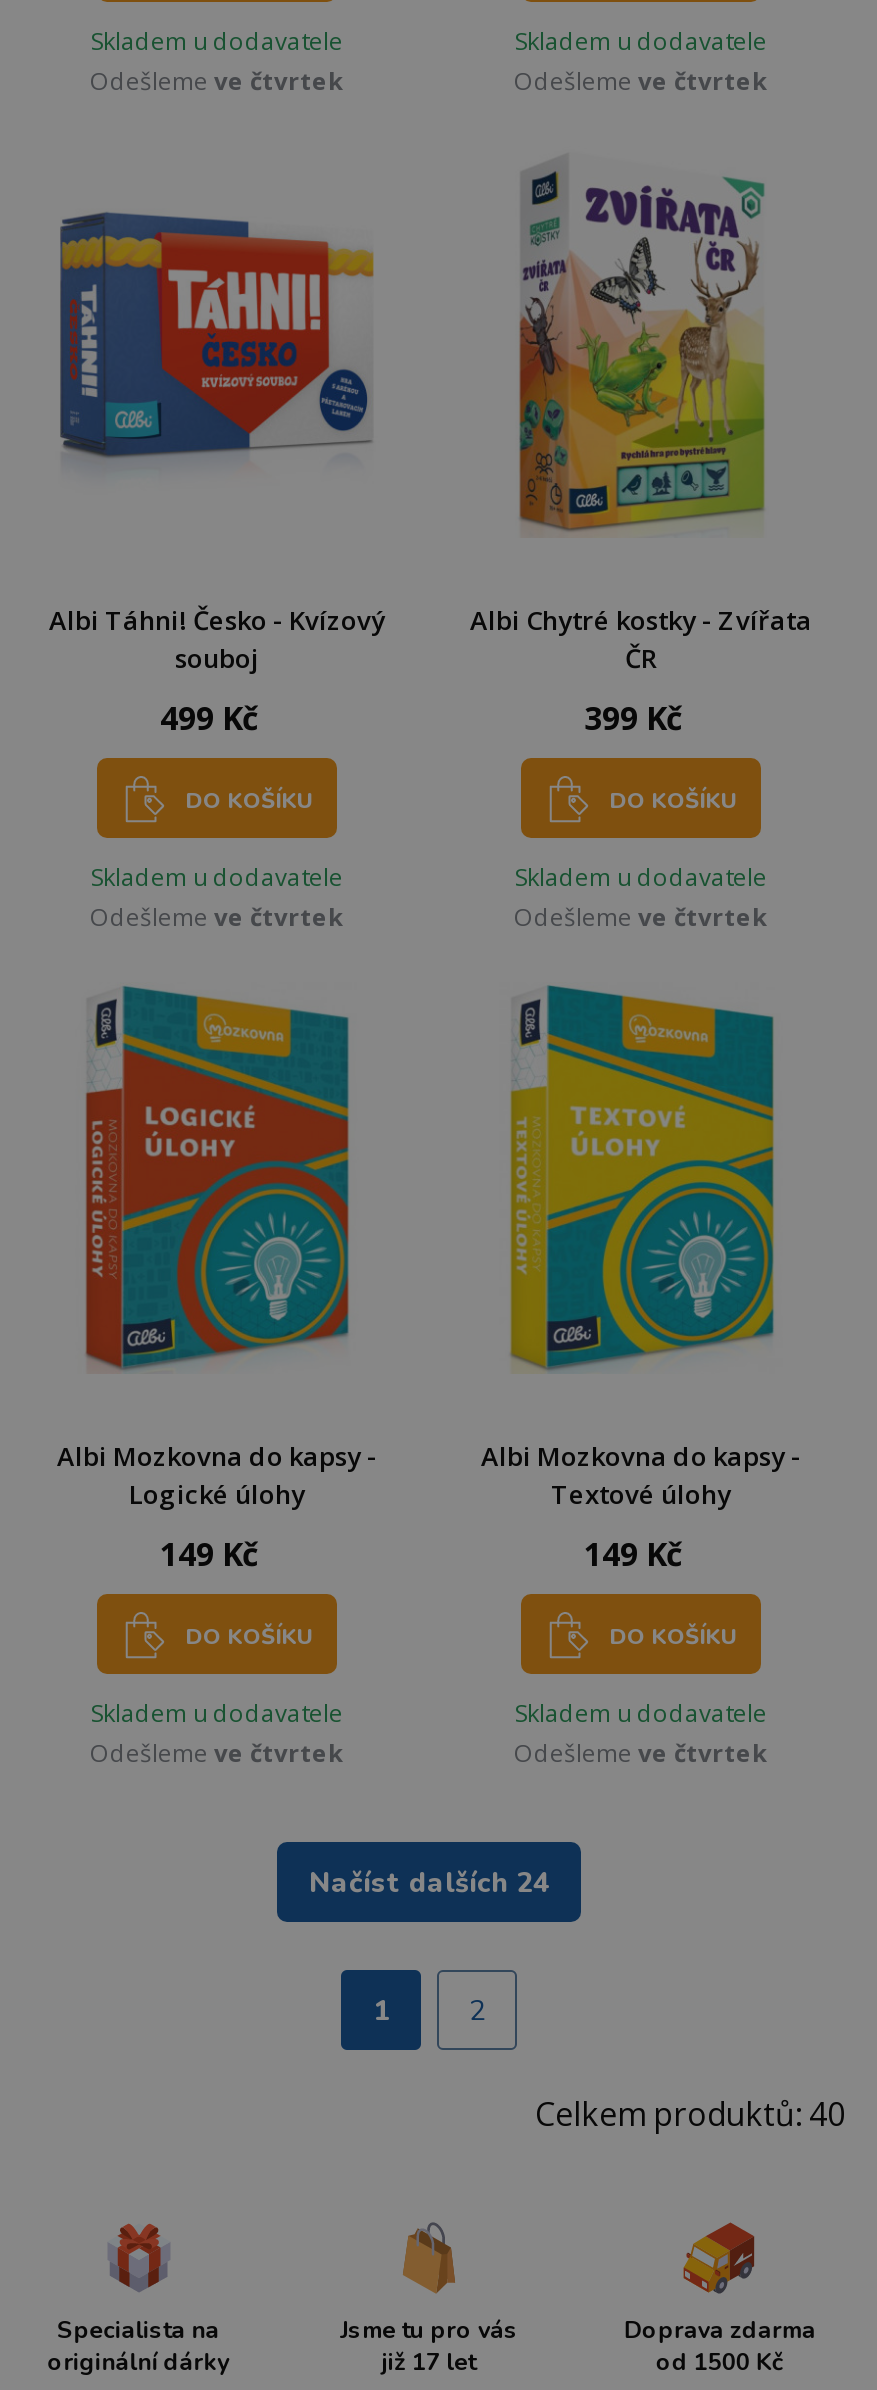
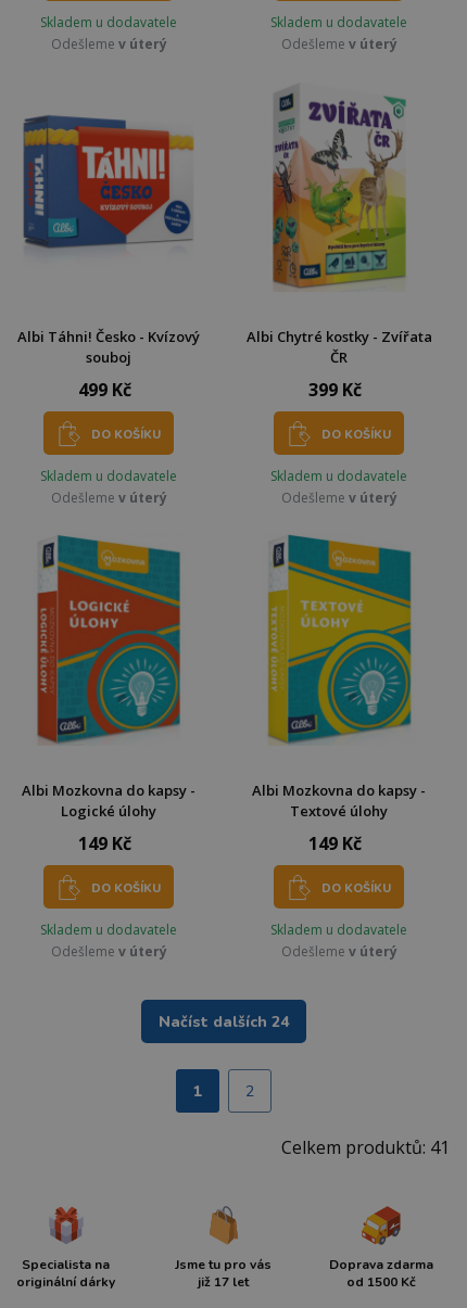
- Odešleme ve čtvrtek
+ Odešleme v úterý

- Odešleme ve čtvrtek
+ Odešleme v úterý

- Odešleme ve čtvrtek
+ Odešleme v úterý

- Odešleme ve čtvrtek
+ Odešleme v úterý

- Odešleme ve čtvrtek
+ Odešleme v úterý

- Odešleme ve čtvrtek
+ Odešleme v úterý

- Celkem produktů: 40
+ Celkem produktů: 41
